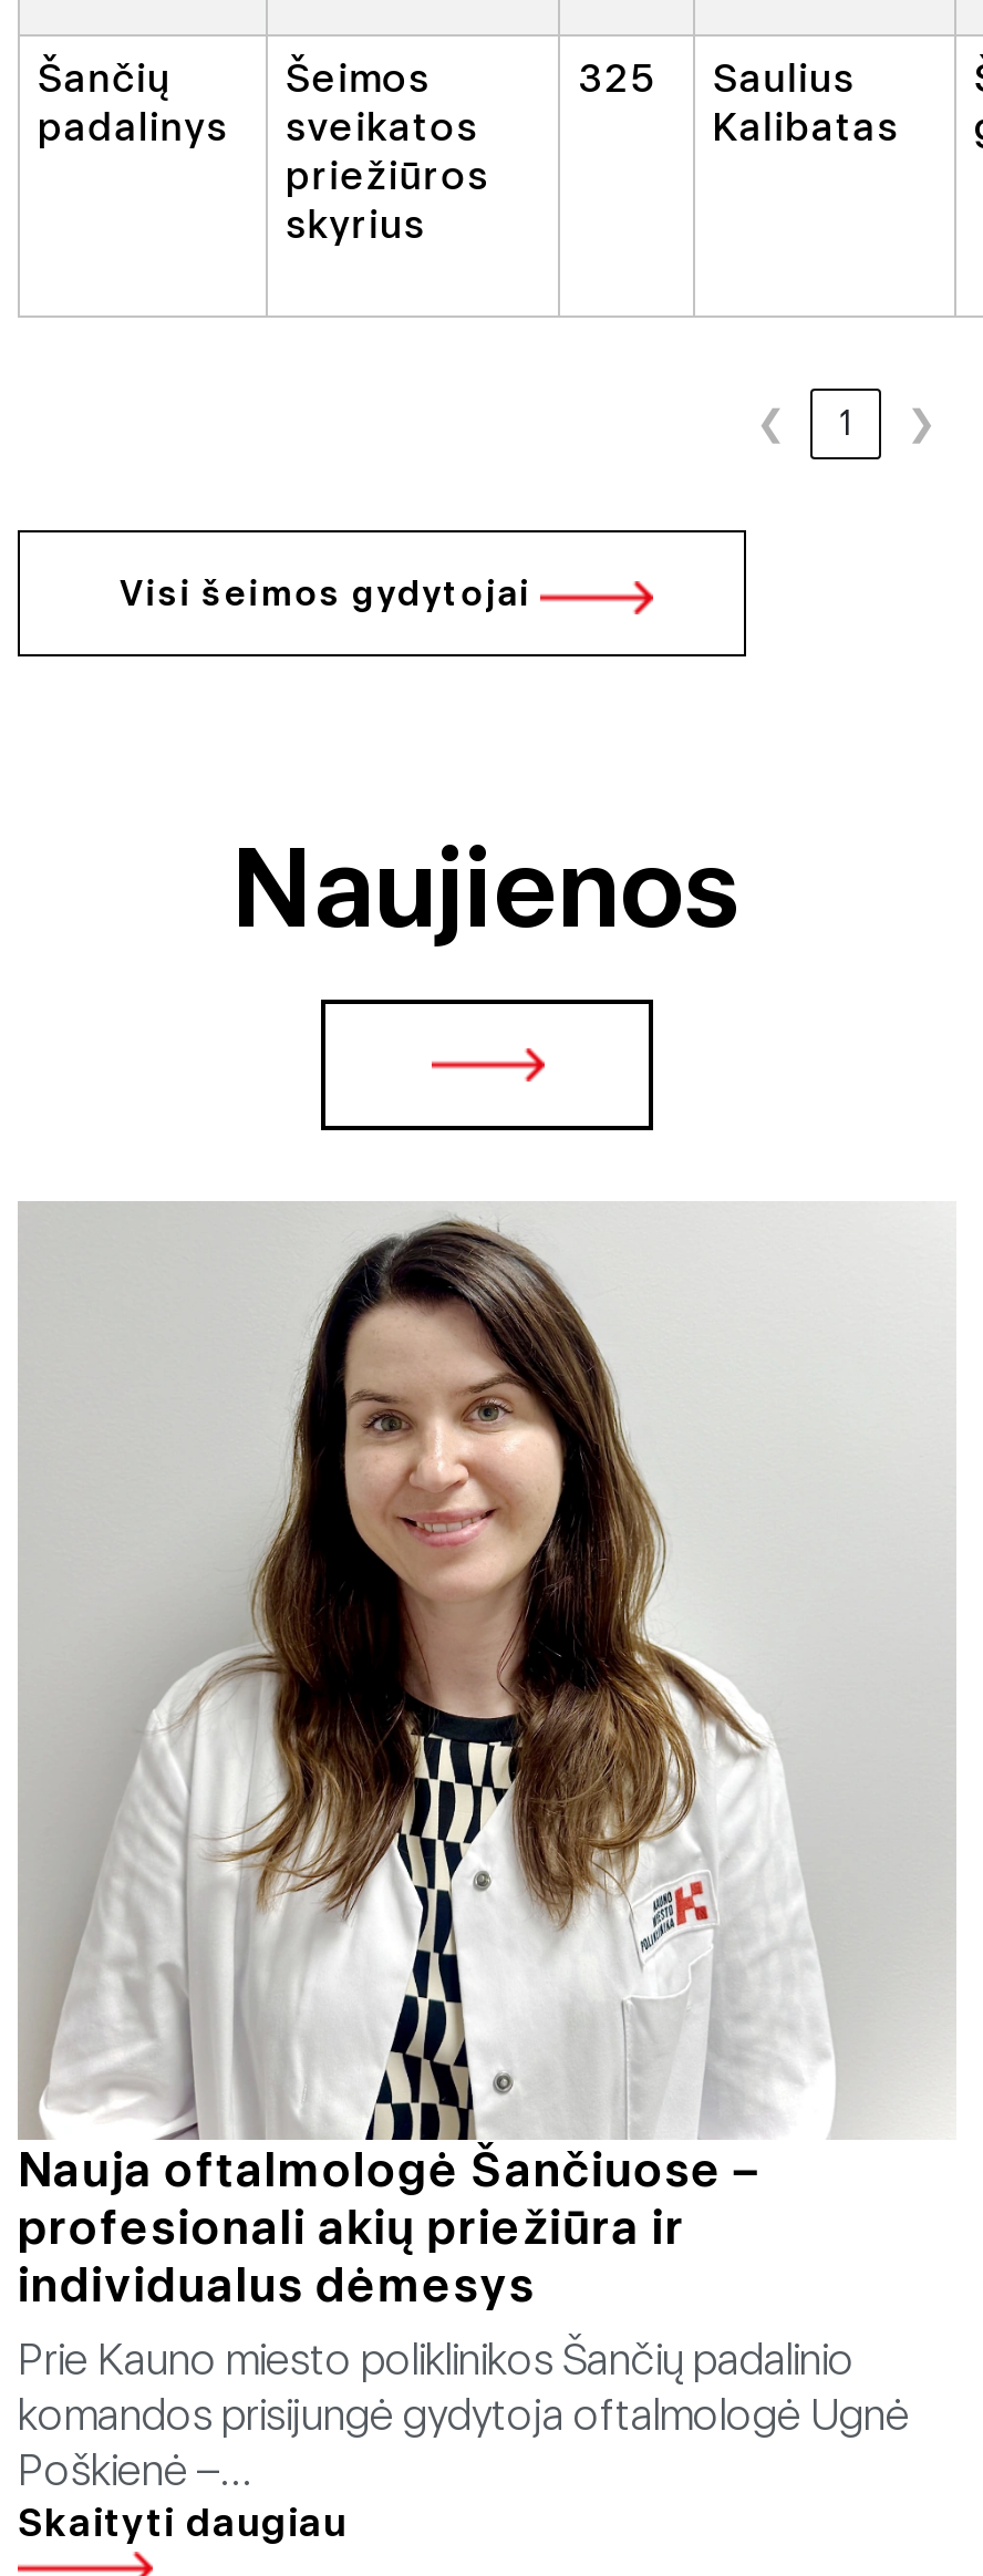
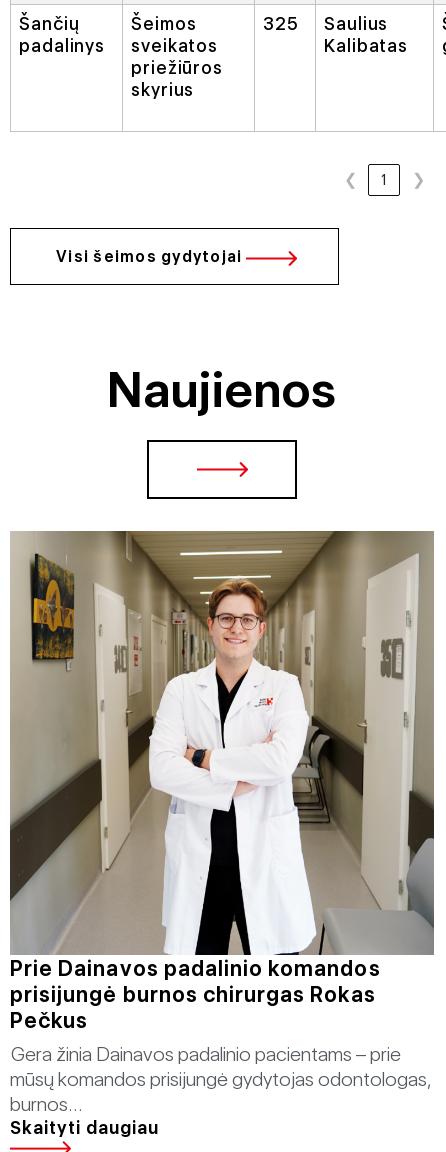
- [image]
- Nauja oftalmologė Šančiuose –
- profesionali akių priežiūra ir
- individualus dėmesys
- Prie Kauno miesto poliklinikos Šančių padalinio
- komandos prisijungė gydytoja oftalmologė Ugnė
- Poškienė –...
+ [image]
+ Prie Dainavos padalinio komandos
+ prisijungė burnos chirurgas Rokas
+ Pečkus
+ Gera žinia Dainavos padalinio pacientams – prie
+ mūsų komandos prisijungė gydytojas odontologas,
+ burnos...
